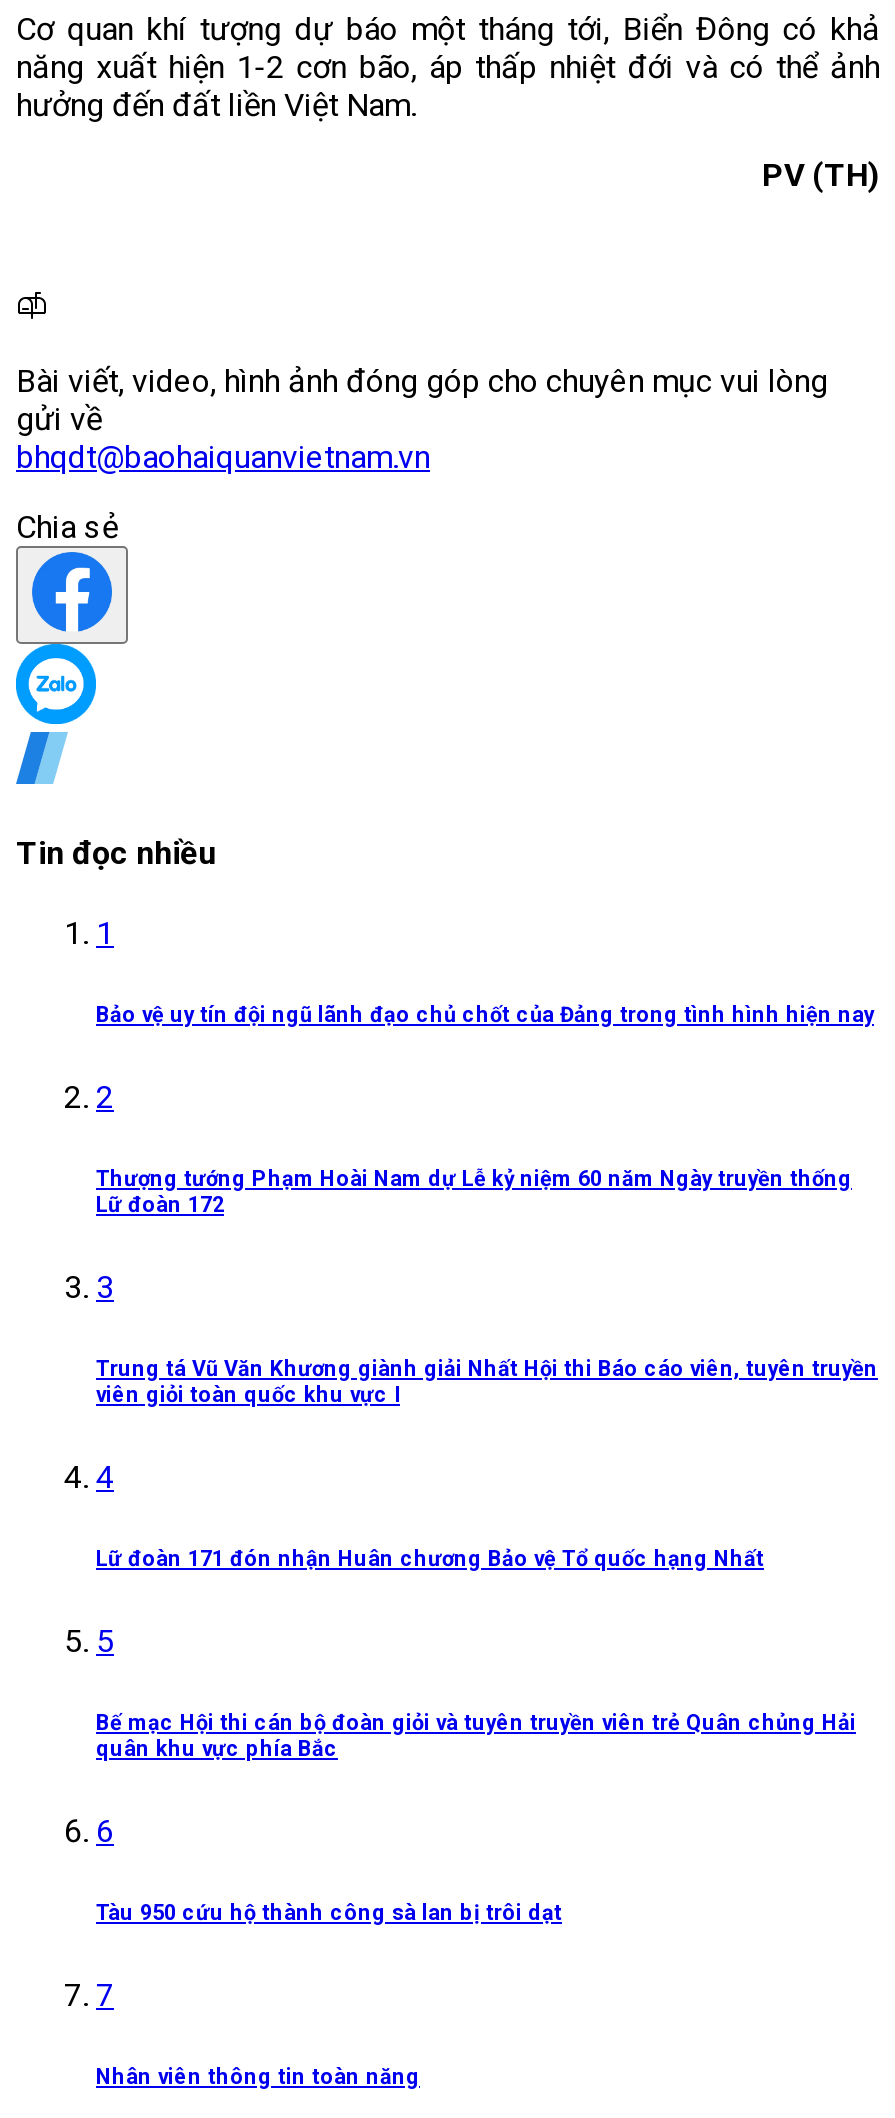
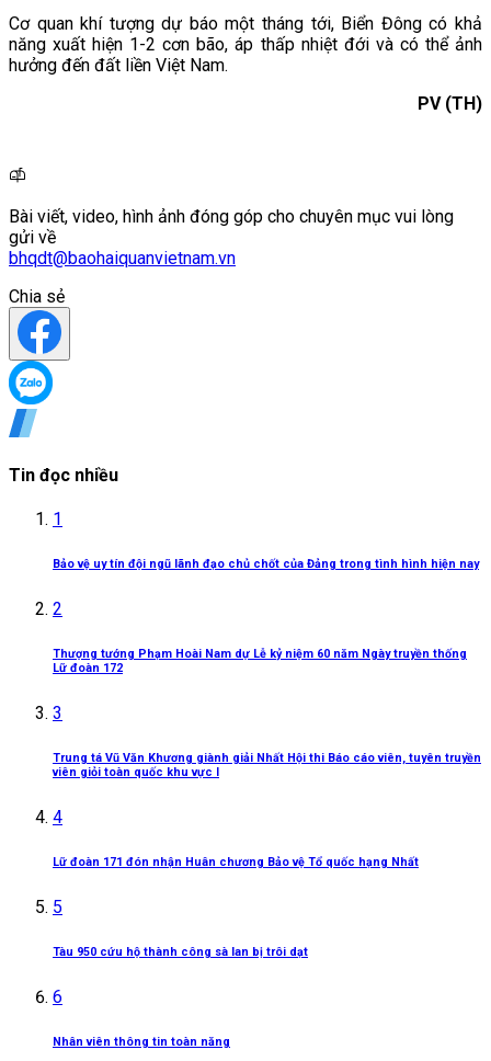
- Bế mạc Hội thi cán bộ đoàn giỏi và tuyên truyền viên trẻ Quân chủng Hải
- quân khu vực phía Bắc
- 6

- 7
+ 6
